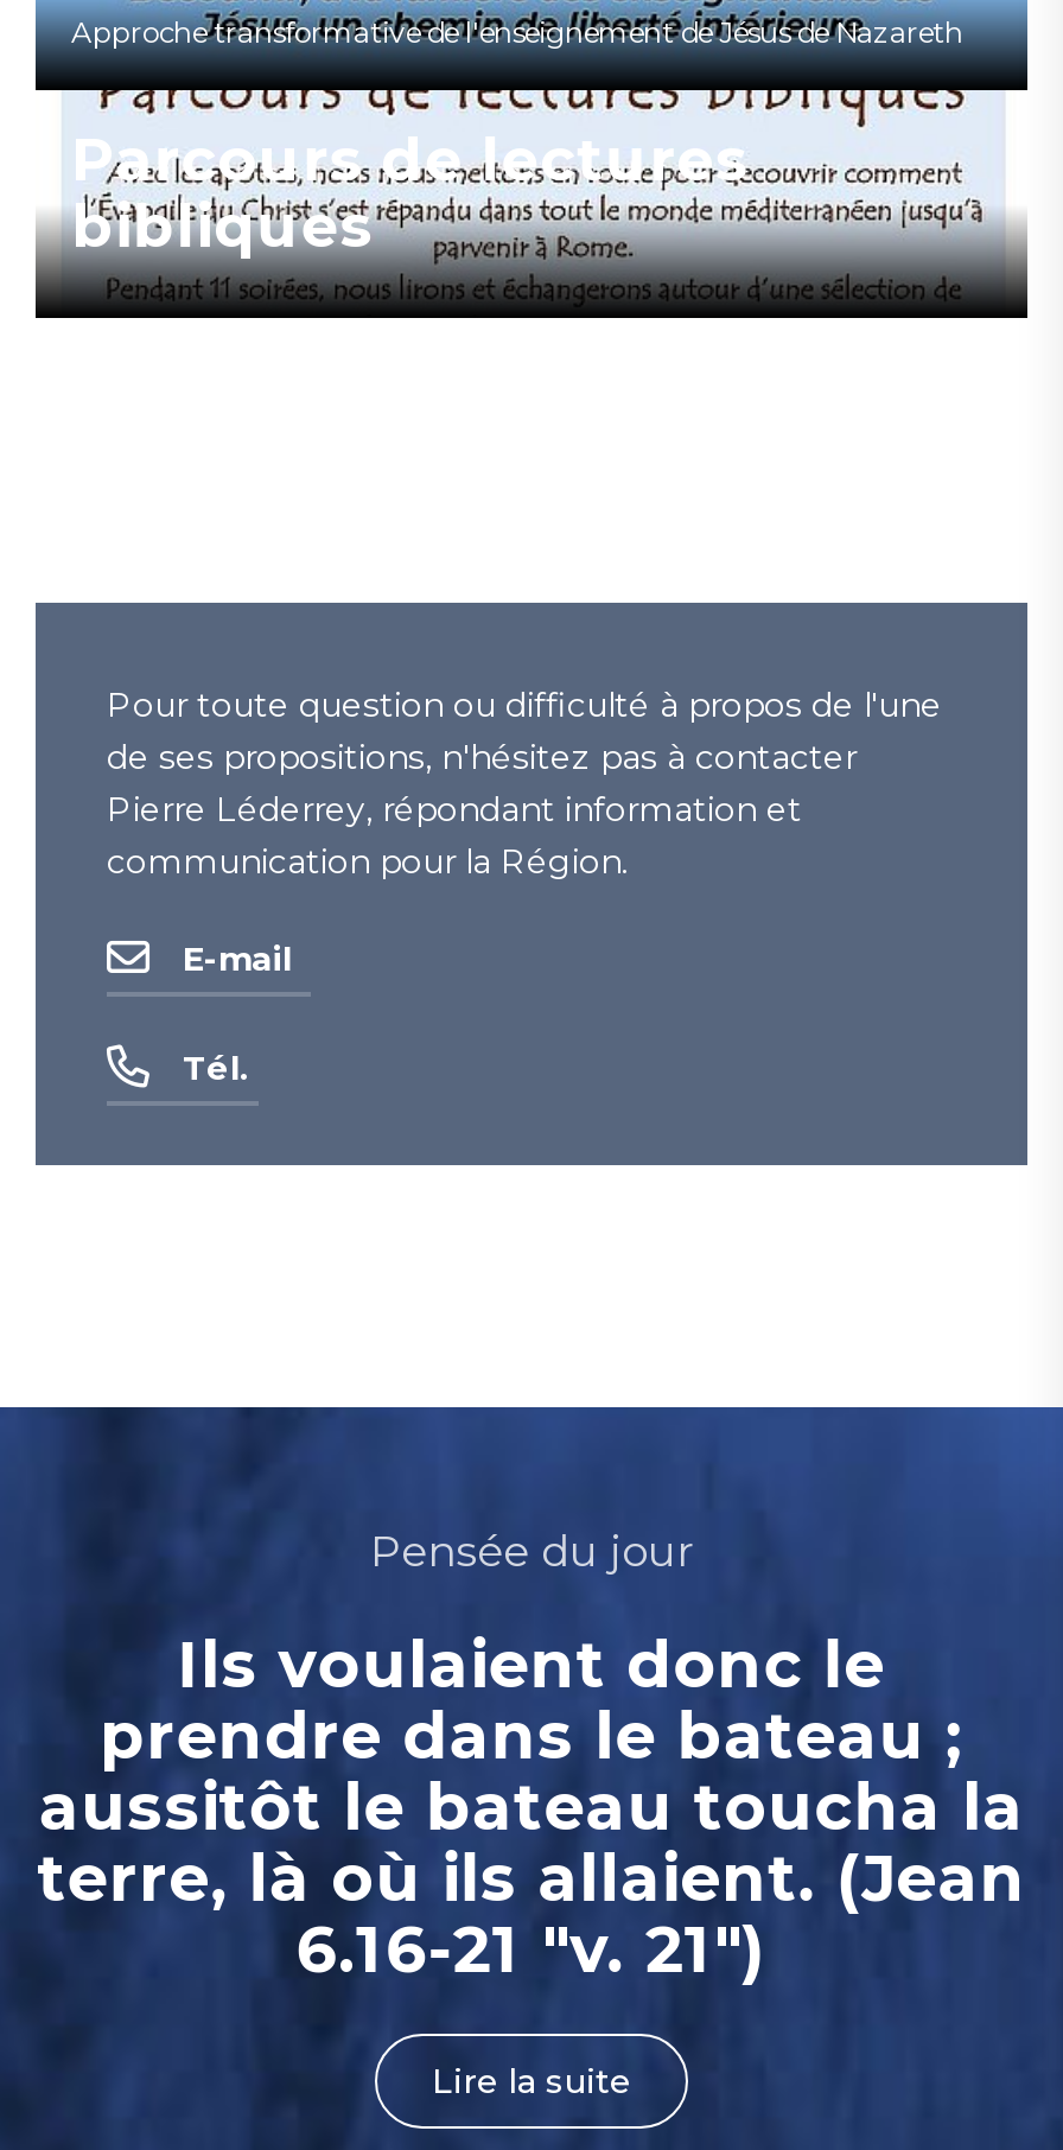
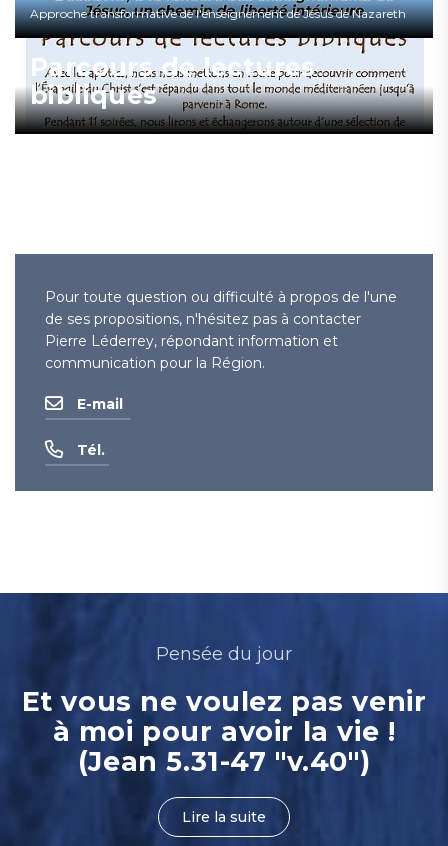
- Ils voulaient donc le
- prendre dans le bateau ;
- aussitôt le bateau toucha la
- terre, là où ils allaient. (Jean
- 6.16-21 "v. 21")
+ Et vous ne voulez pas venir
+ à moi pour avoir la vie !
+ (Jean 5.31-47 "v.40")
